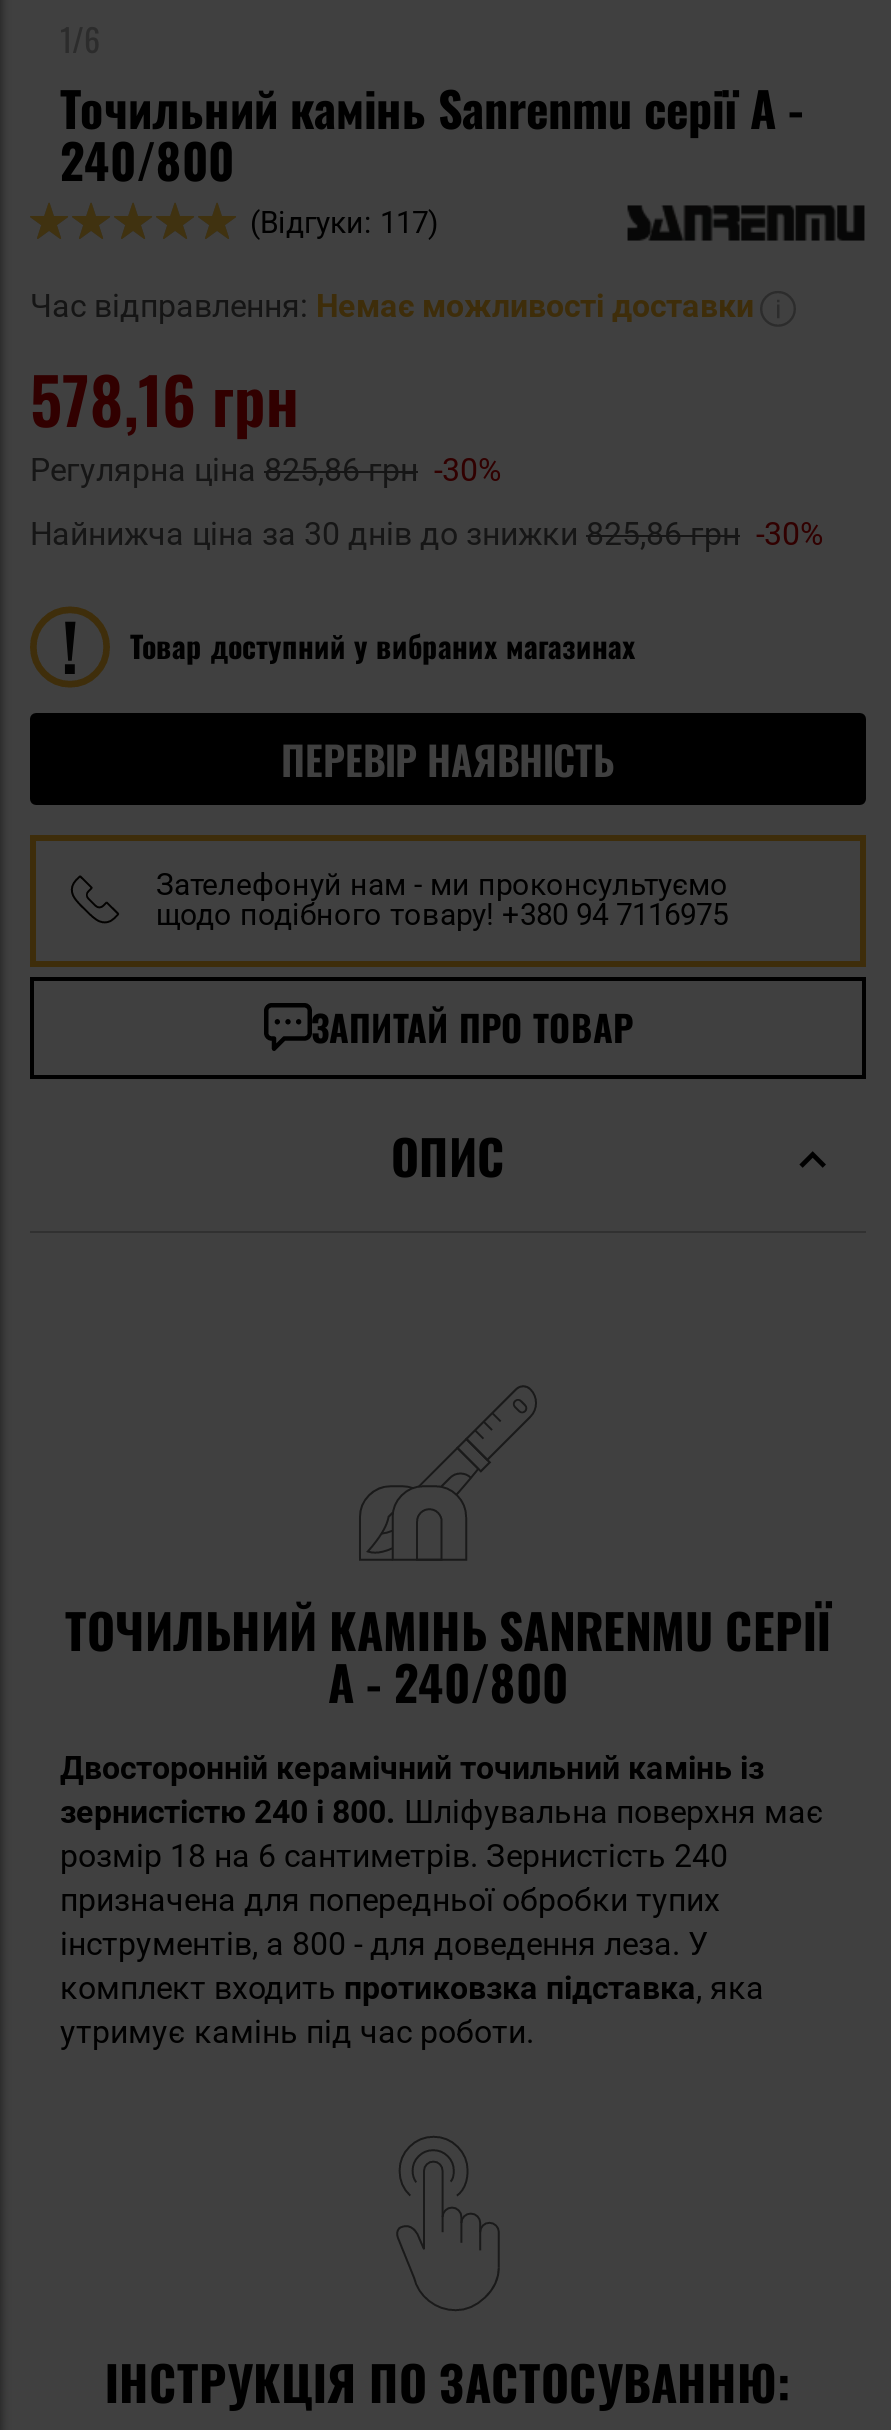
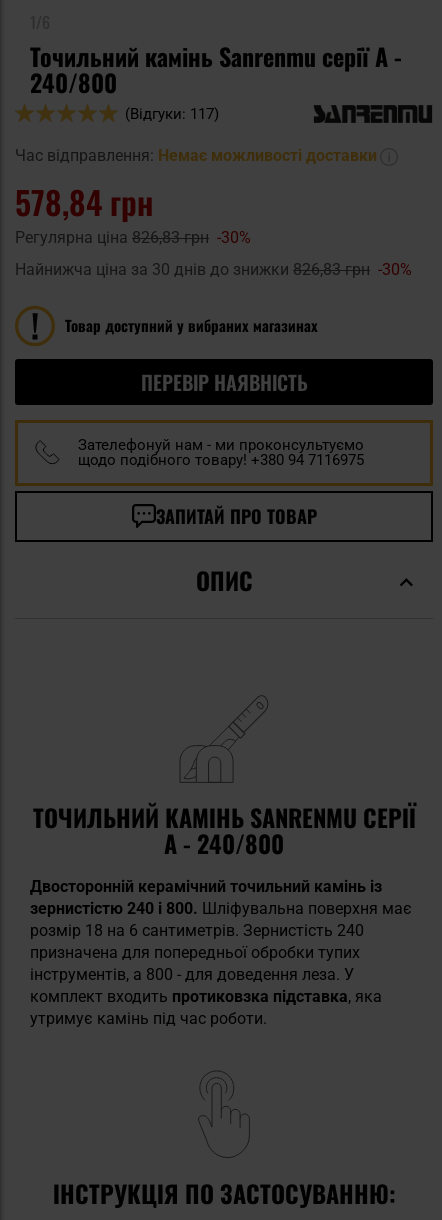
- 578,16 грн
+ 578,84 грн

- Регулярна ціна 825,86 грн -30%
+ Регулярна ціна 826,83 грн -30%

- Найнижча ціна за 30 днів до знижки 825,86 грн -30%
+ Найнижча ціна за 30 днів до знижки 826,83 грн -30%
